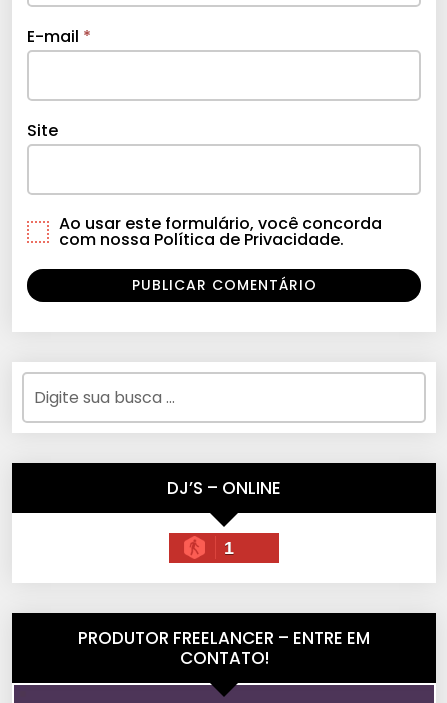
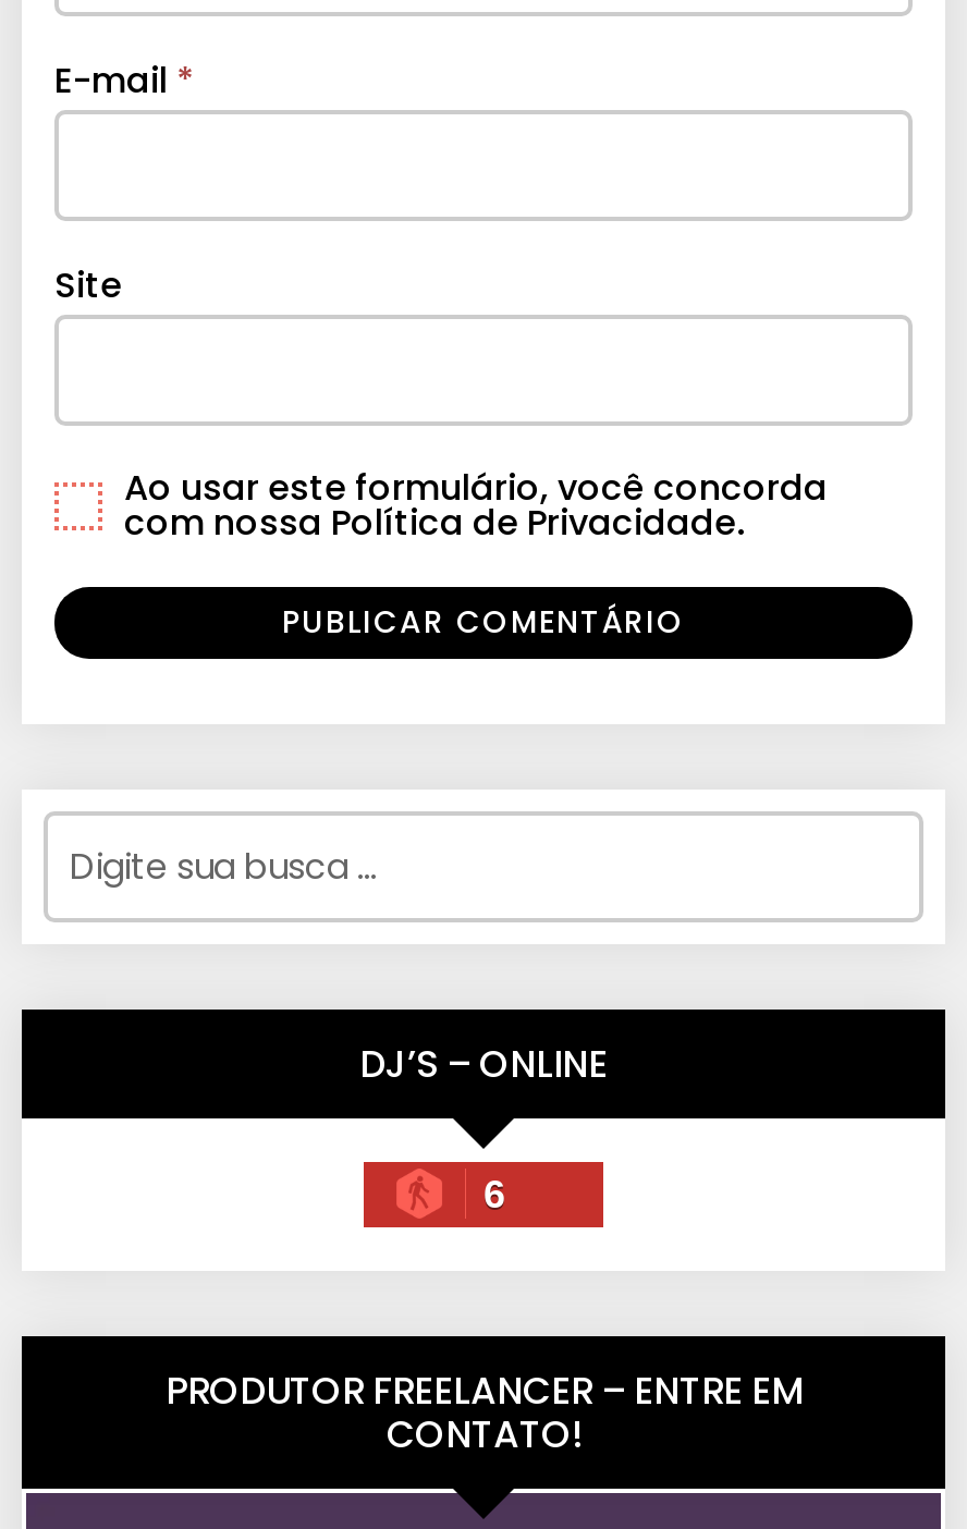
- 1
+ 6
